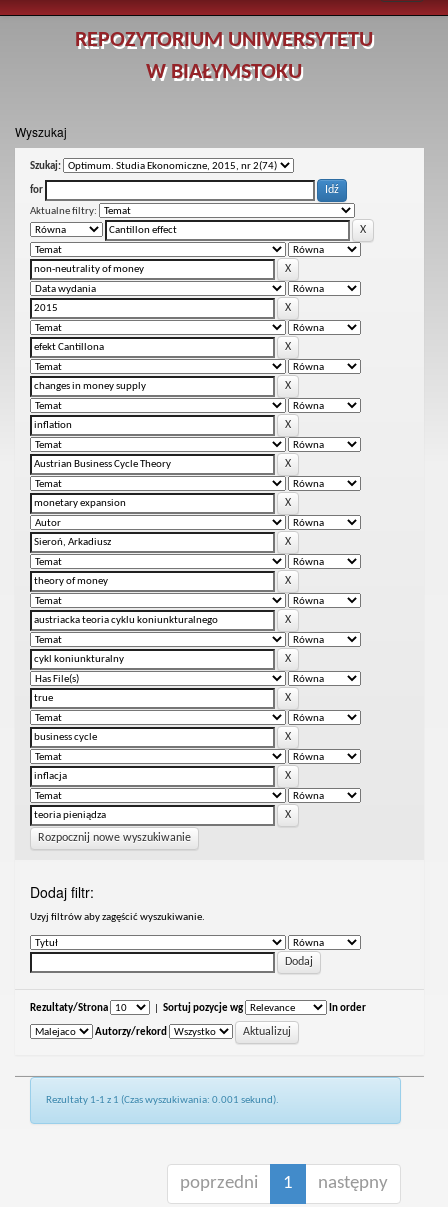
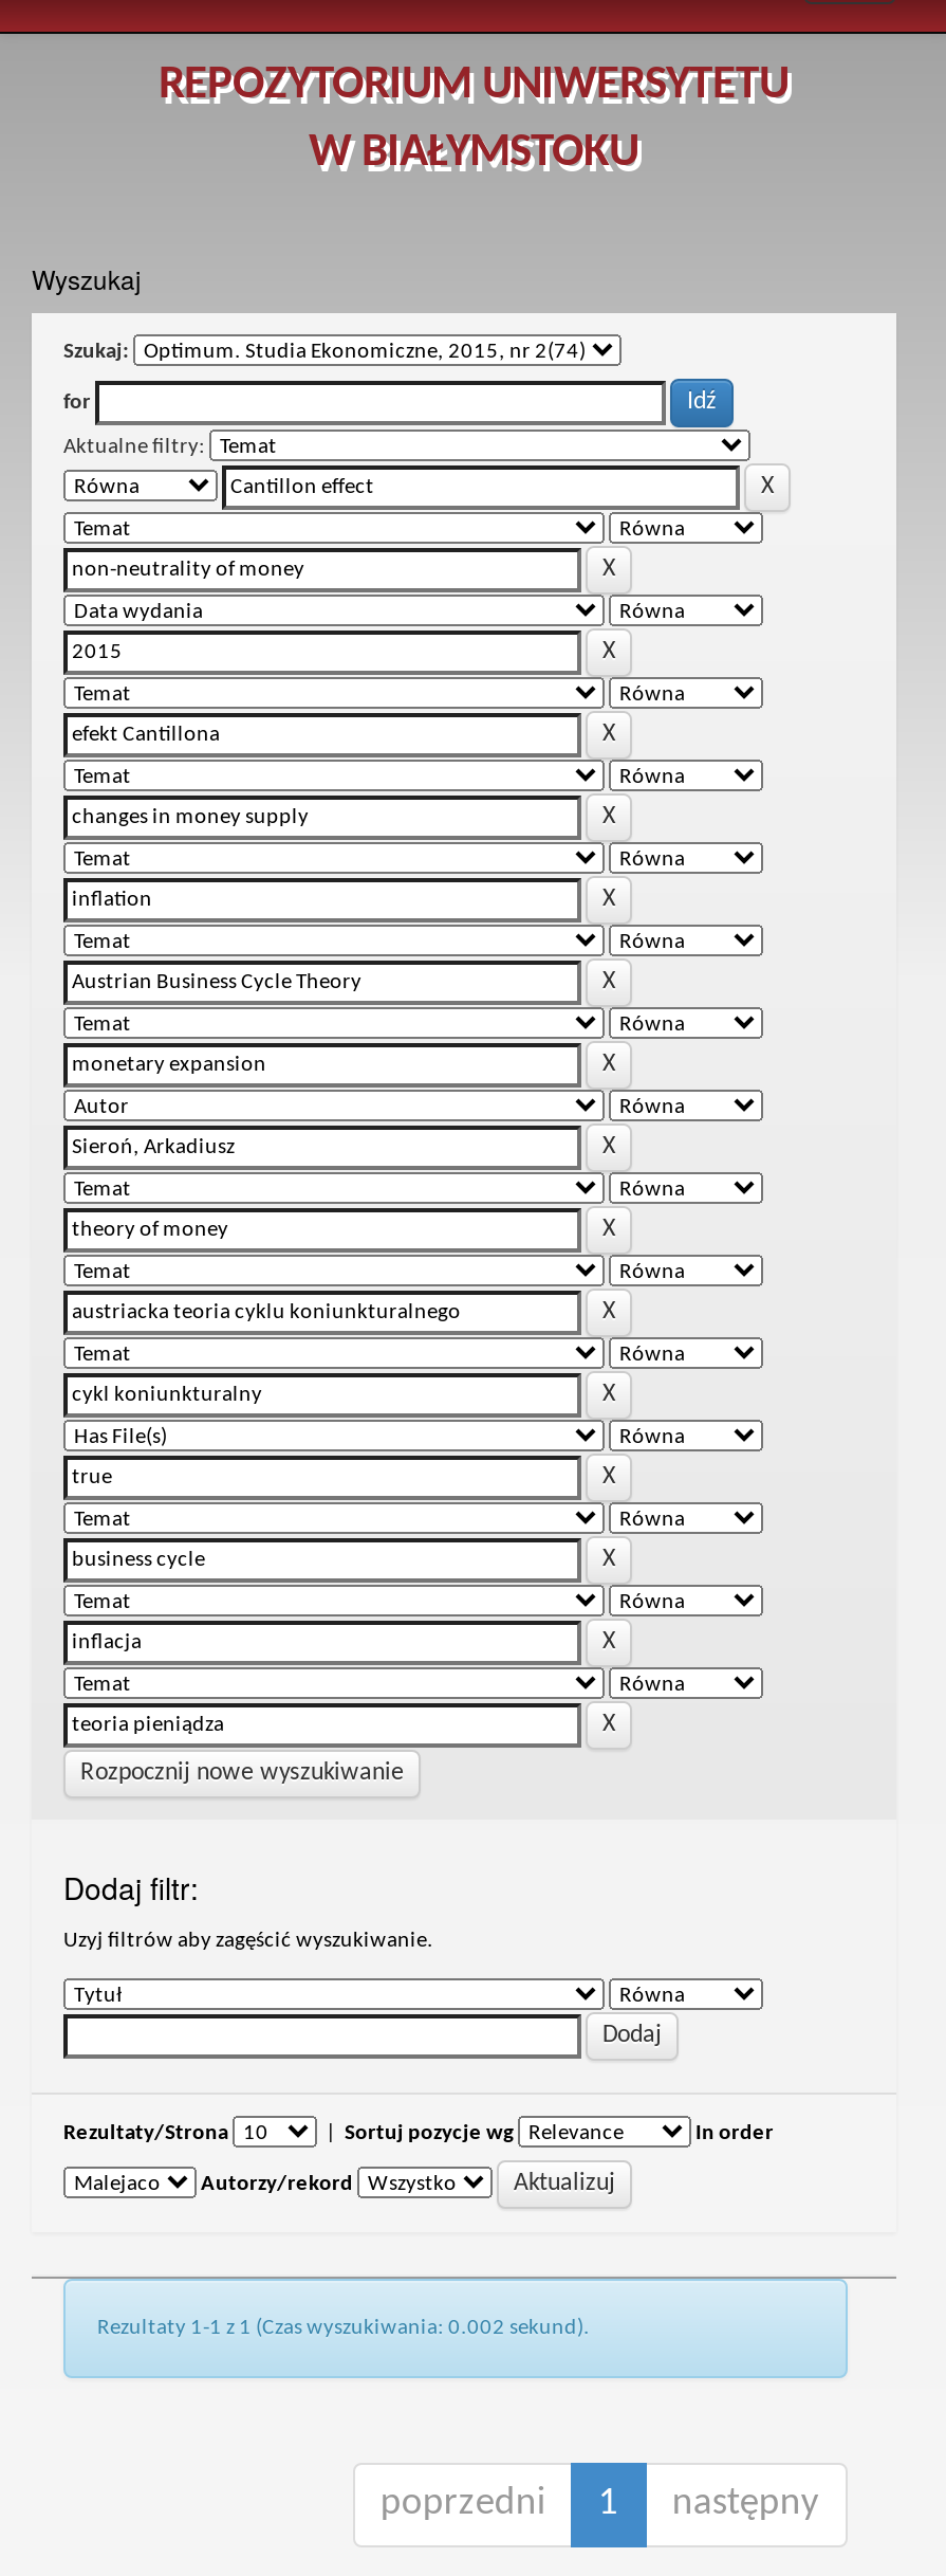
- Rezultaty 1-1 z 1 (Czas wyszukiwania: 0.001 sekund).
+ Rezultaty 1-1 z 1 (Czas wyszukiwania: 0.002 sekund).
